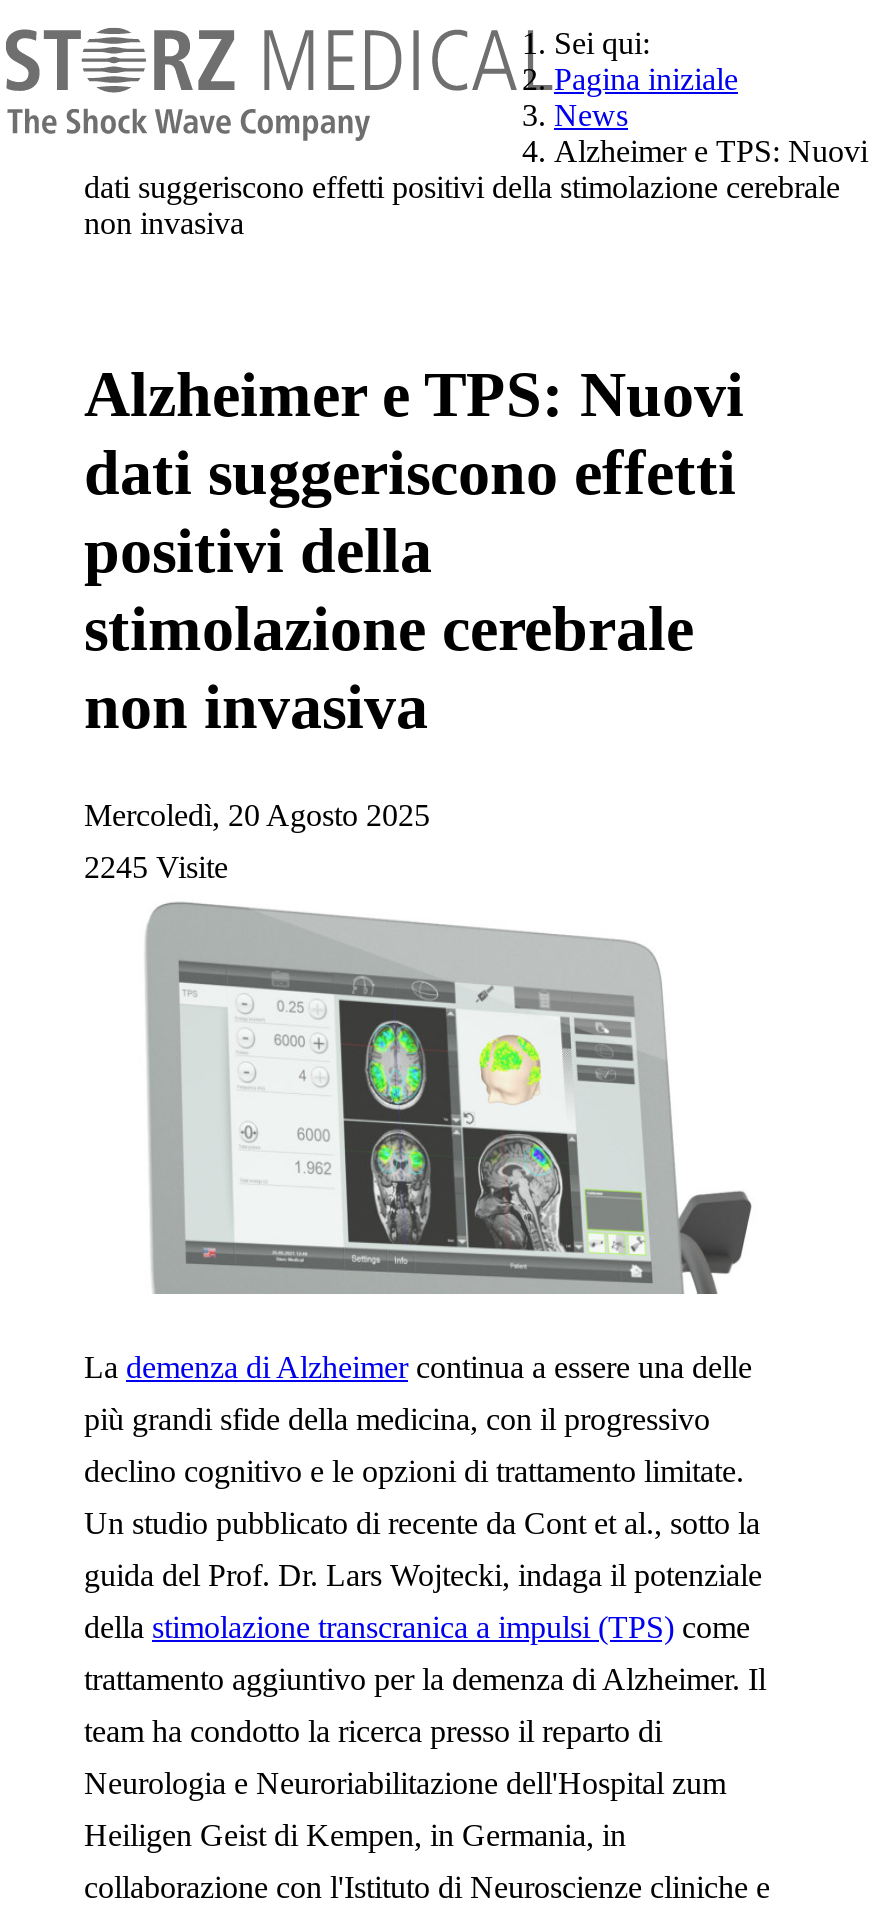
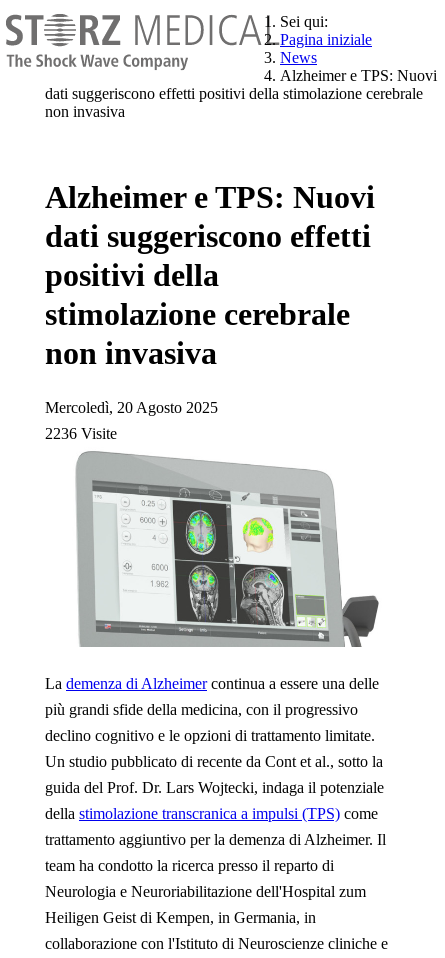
- 2245 Visite
+ 2236 Visite
